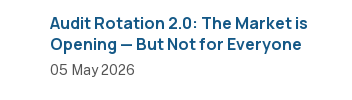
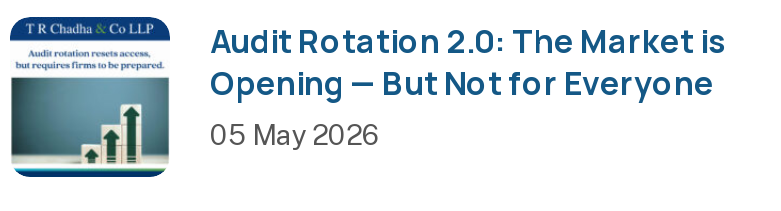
+ [image]
